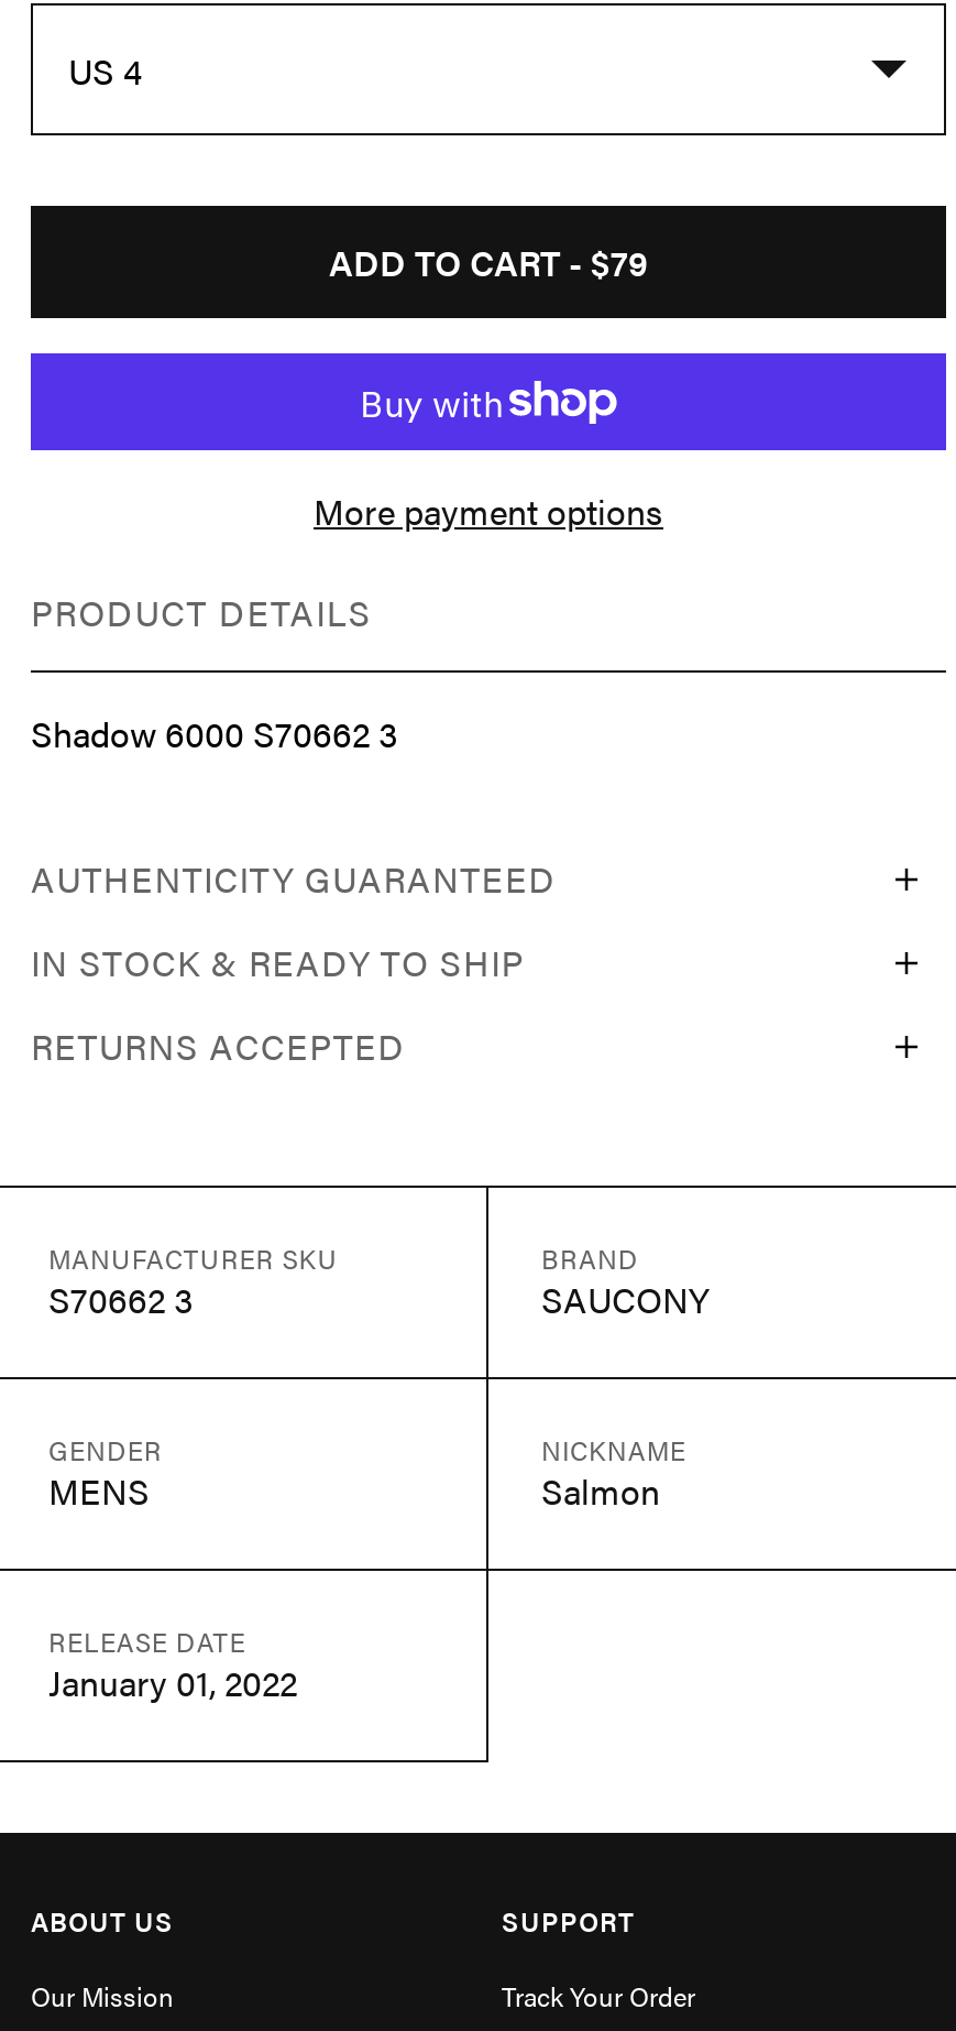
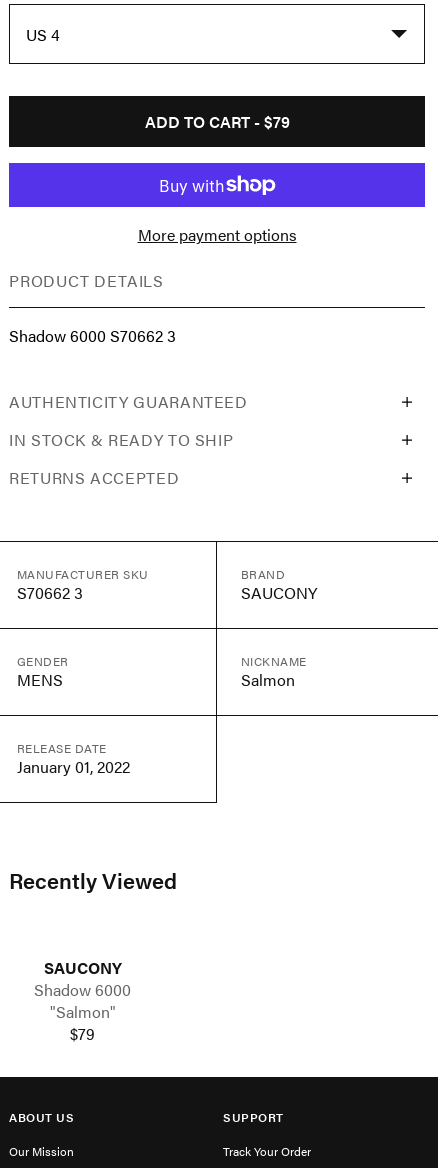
+ Recently Viewed
+ SAUCONY
+ Shadow 6000
+ "Salmon"
+ $79
